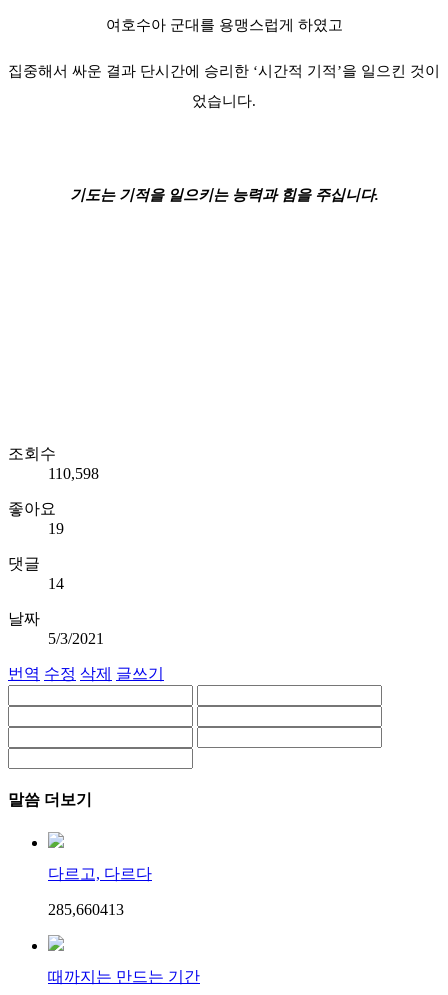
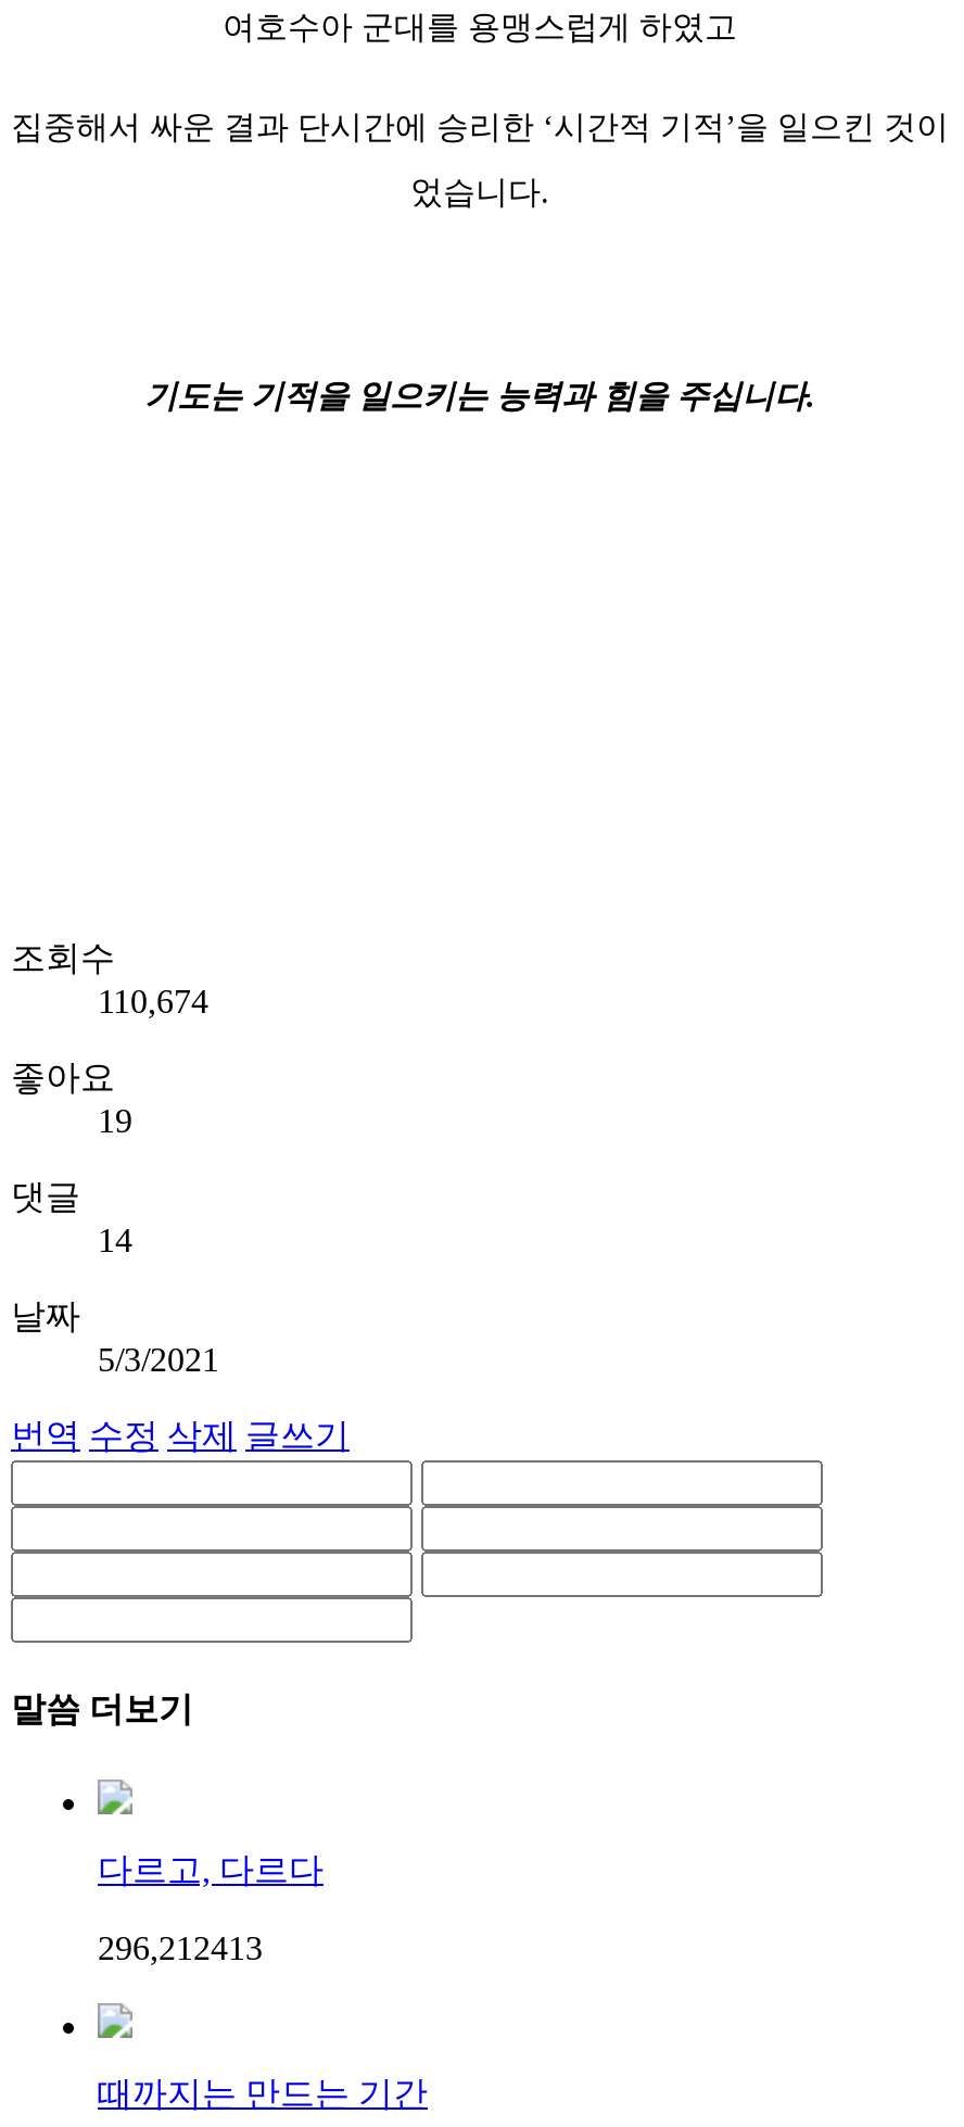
- 110,598
+ 110,674

- 285,660413
+ 296,212413
